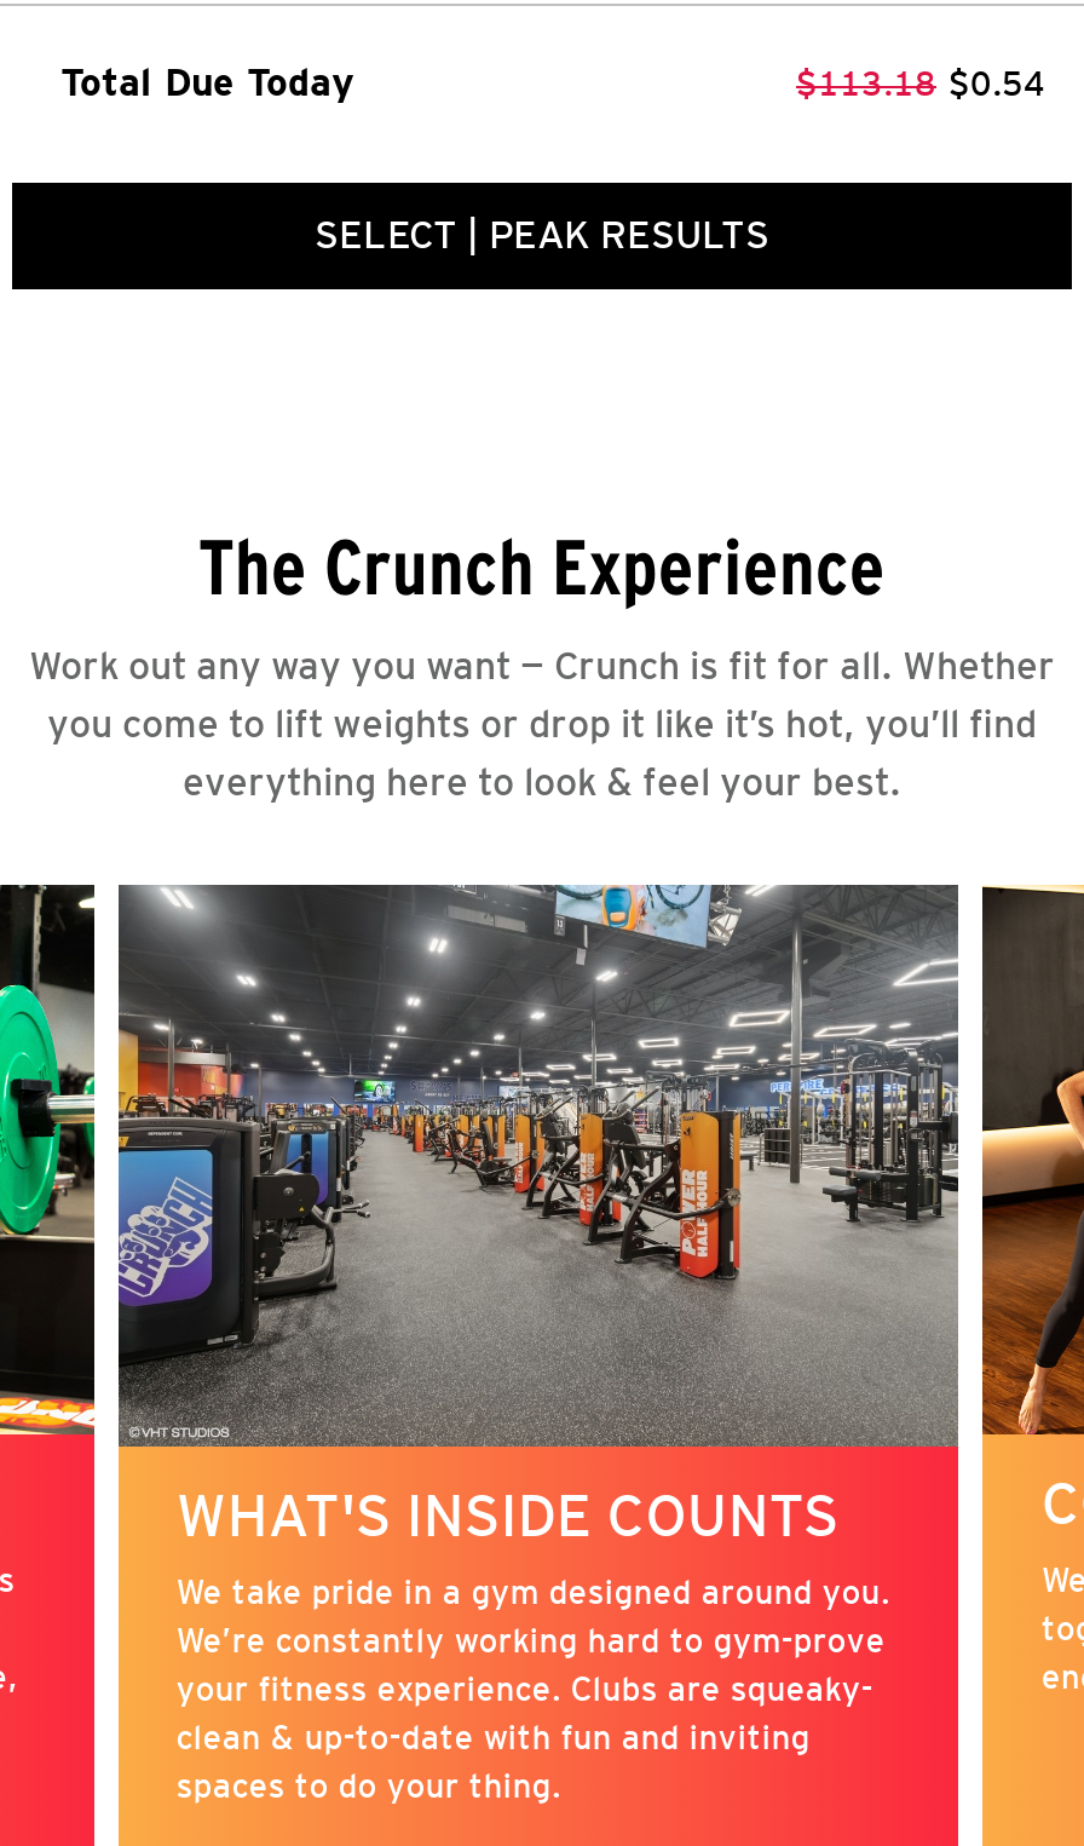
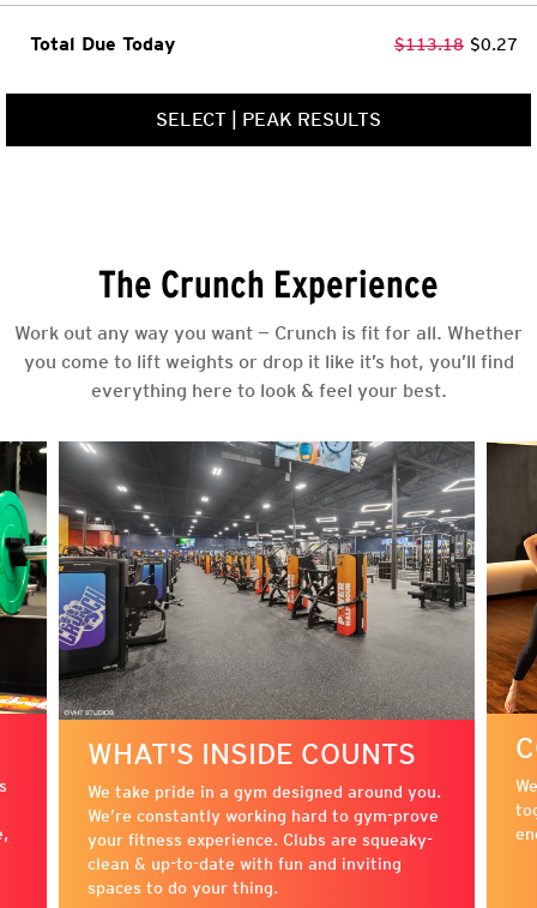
- $113.18 $0.54
+ $113.18 $0.27
